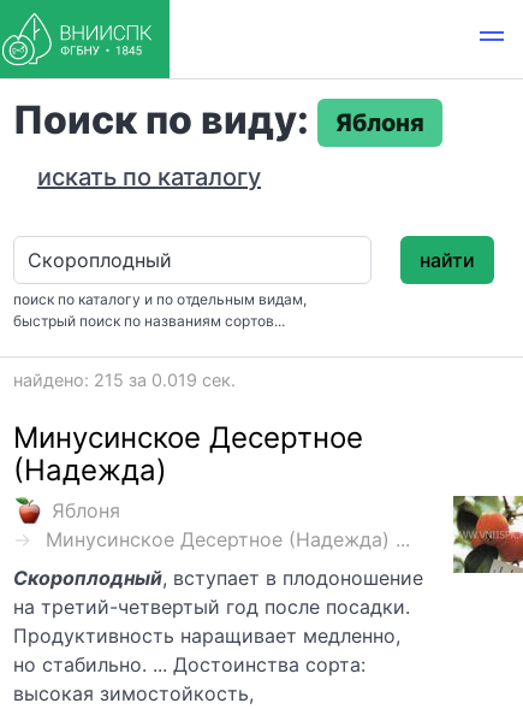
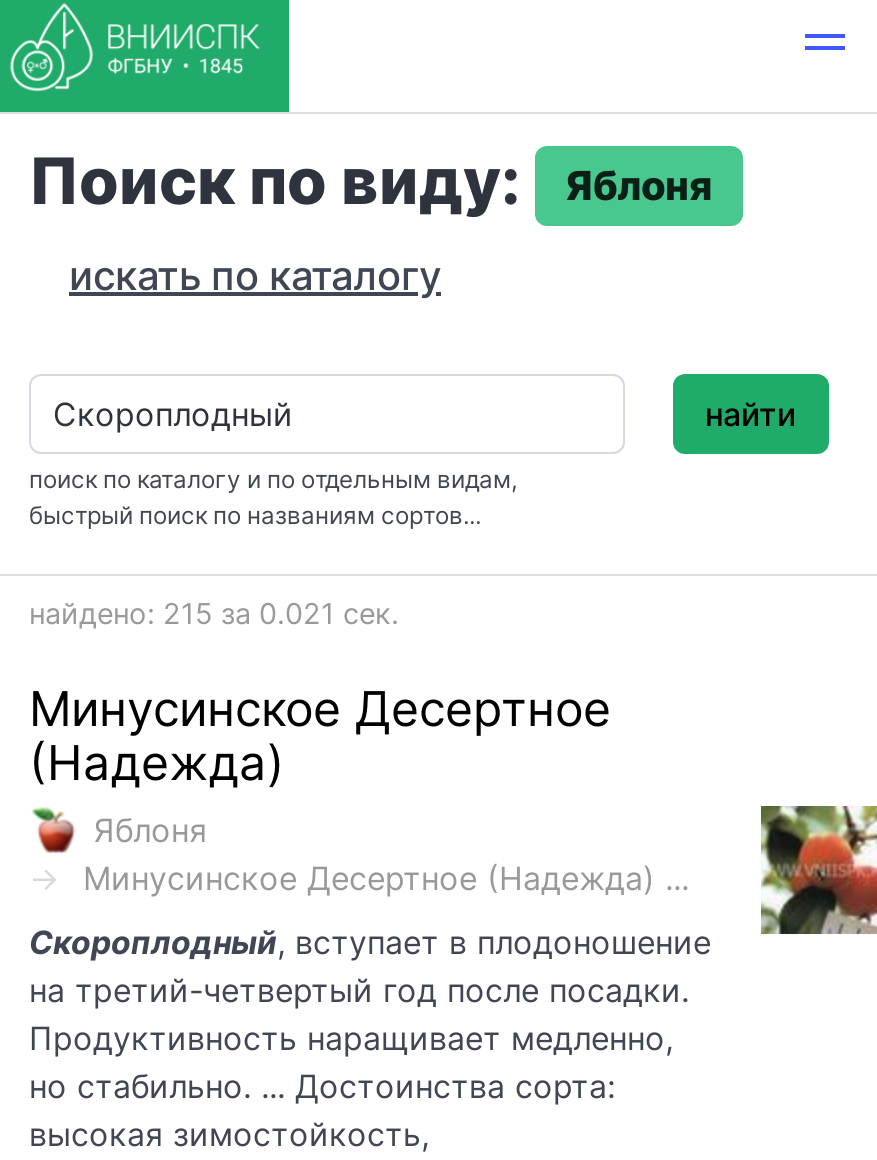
- найдено: 215 за 0.019 сек.
+ найдено: 215 за 0.021 сек.
